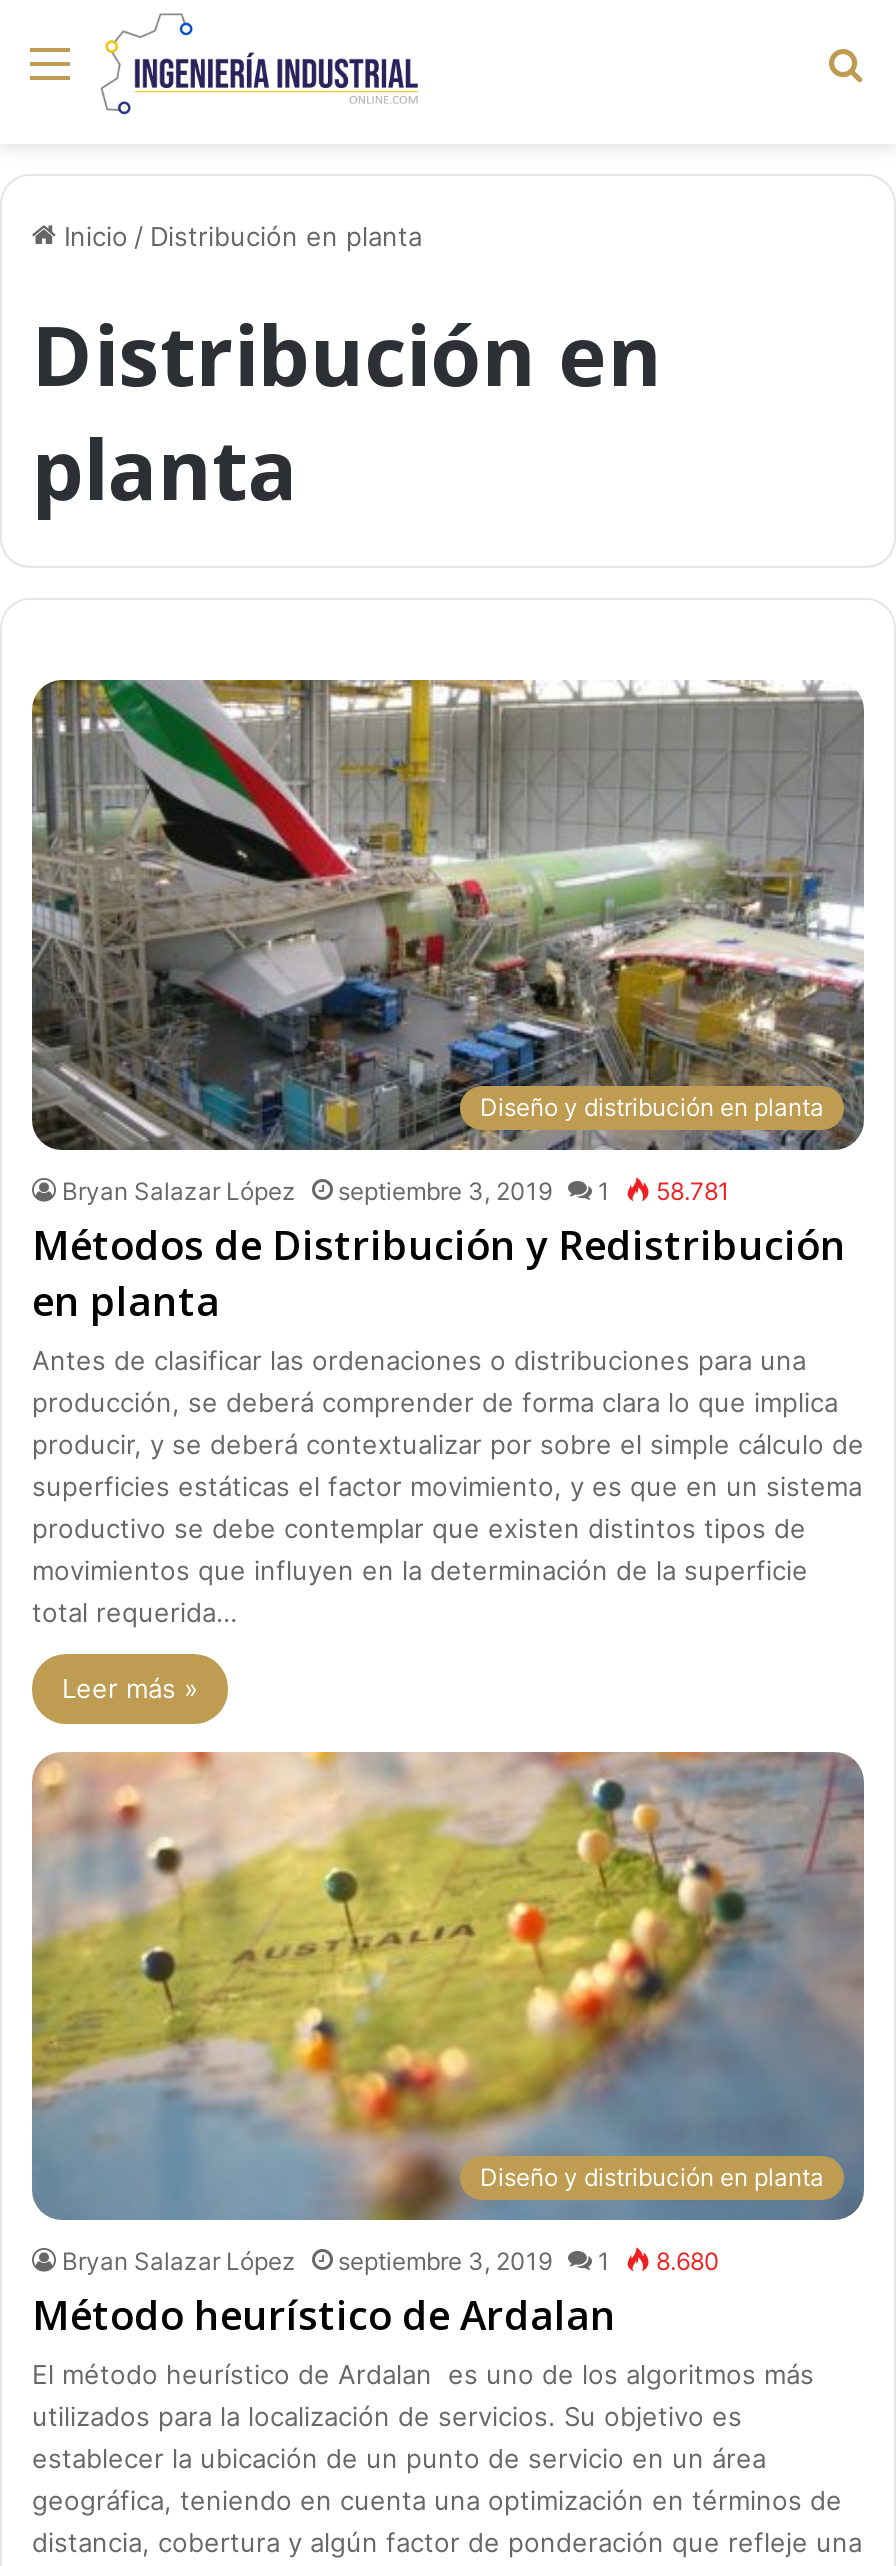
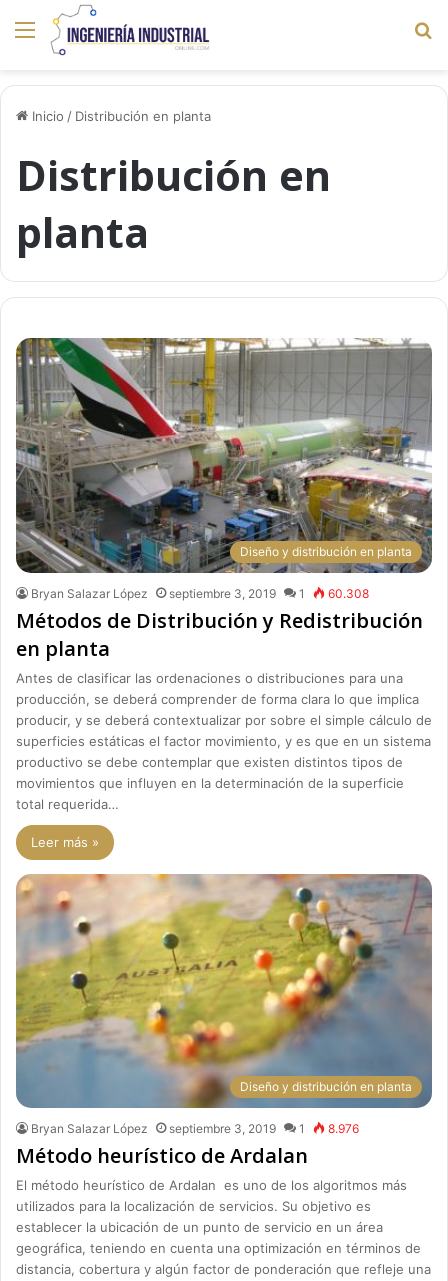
- Bryan Salazar López septiembre 3, 2019 1 58.781
+ Bryan Salazar López septiembre 3, 2019 1 60.308

- Bryan Salazar López septiembre 3, 2019 1 8.680
+ Bryan Salazar López septiembre 3, 2019 1 8.976
